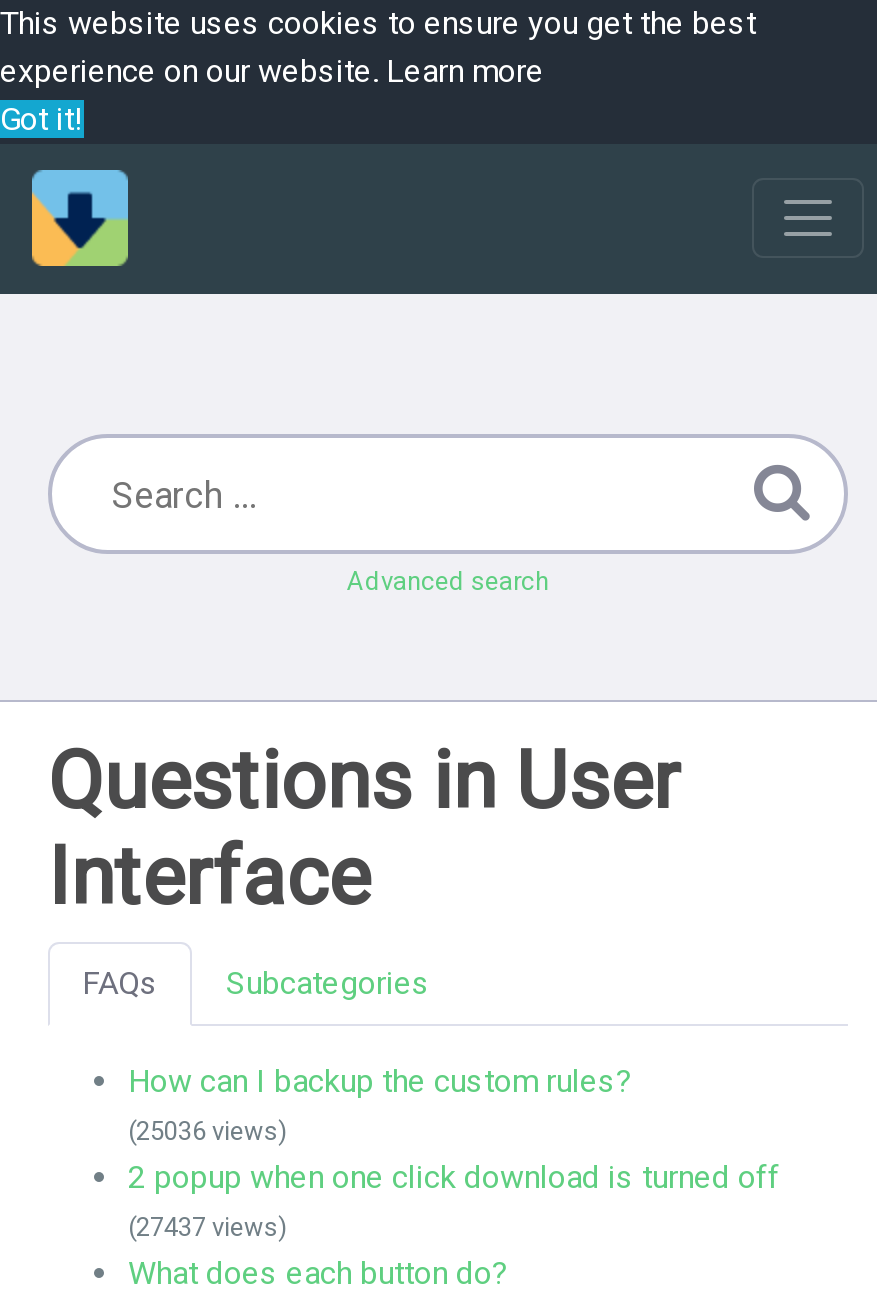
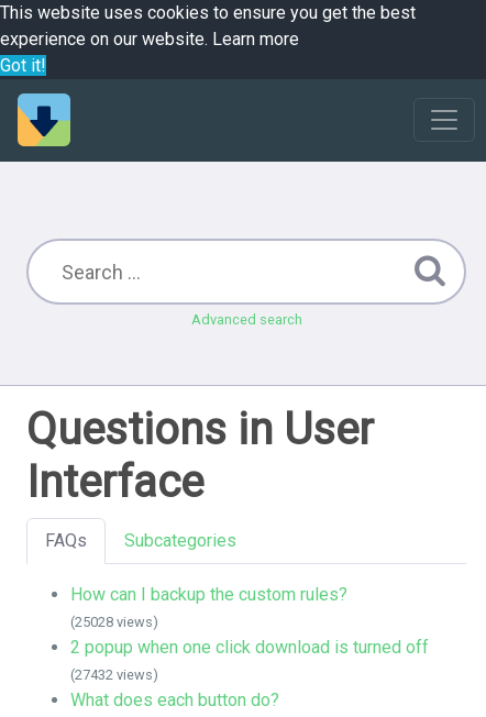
- (25036 views)
+ (25028 views)

- (27437 views)
+ (27432 views)
